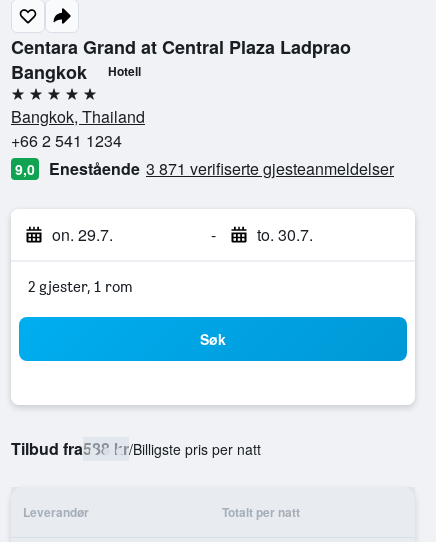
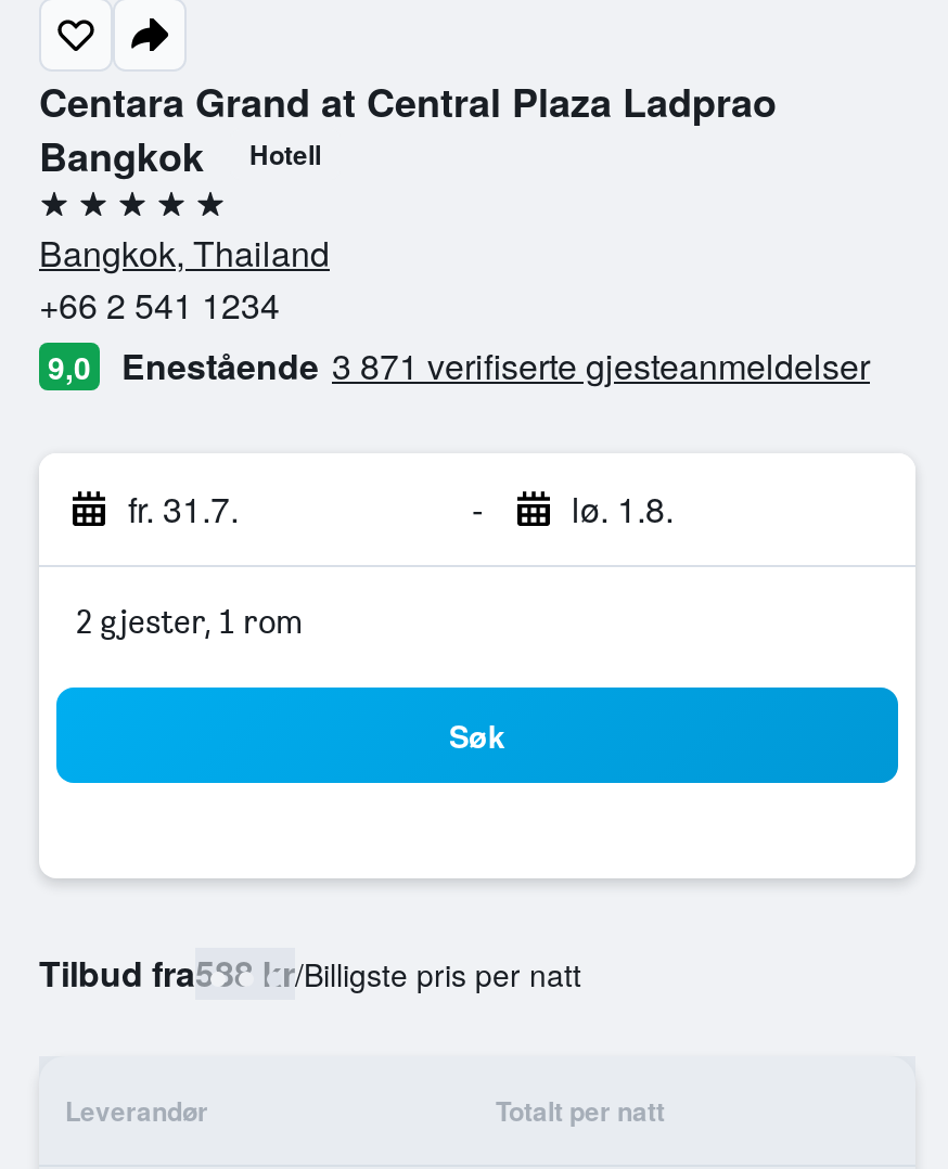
- on. 29.7.
+ fr. 31.7.

- to. 30.7.
+ lø. 1.8.
